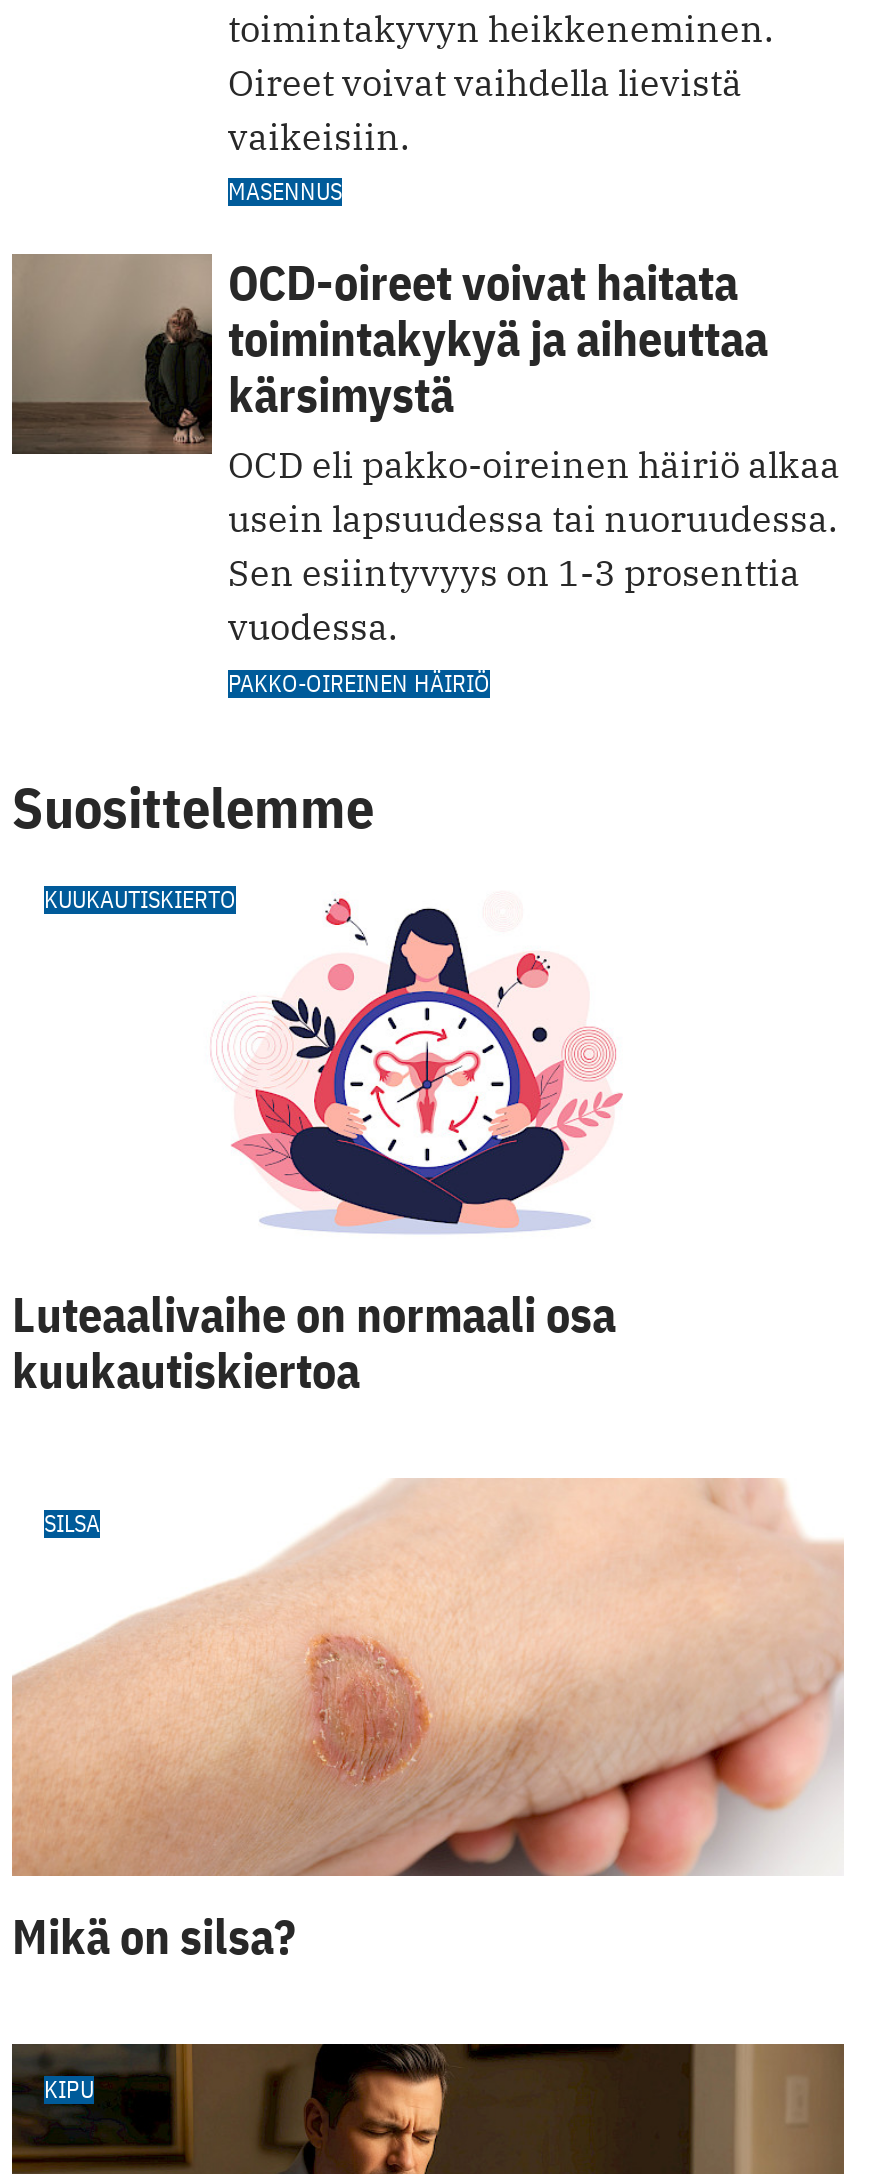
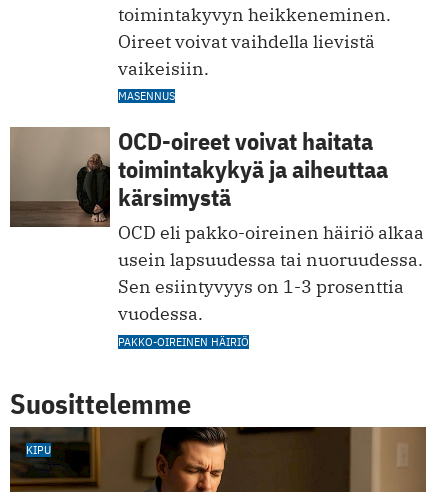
- [image]
- KUUKAUTISKIERTO

- [image]
- Luteaalivaihe on normaali osa
- kuukautiskiertoa
- SILSA

- Mikä on silsa?
